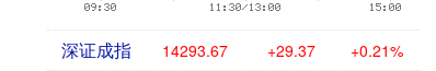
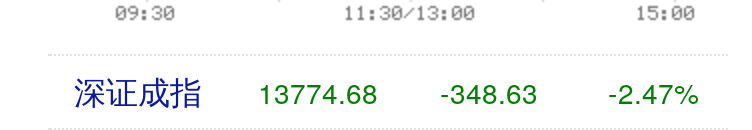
- 14293.67
+ 13774.68

- +29.37
+ -348.63

- +0.21%
+ -2.47%
